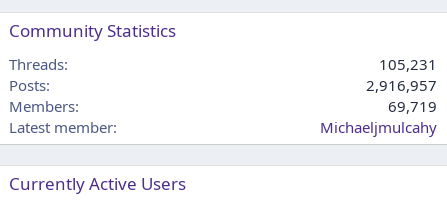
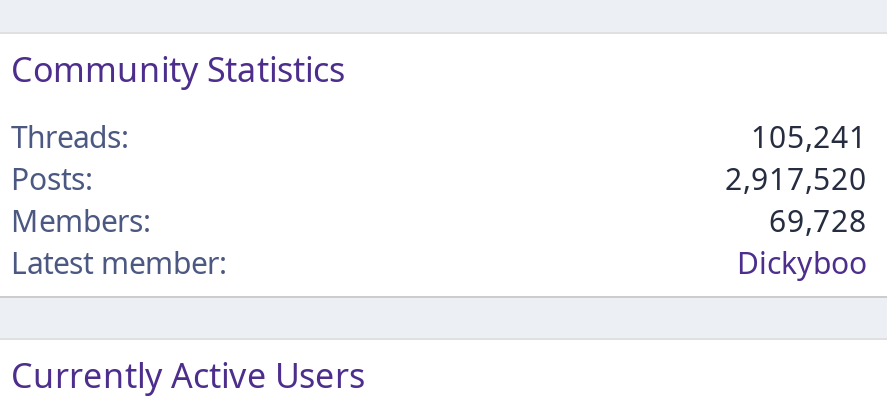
- 105,231
+ 105,241

- 2,916,957
+ 2,917,520

- 69,719
+ 69,728

- Michaeljmulcahy
+ Dickyboo
